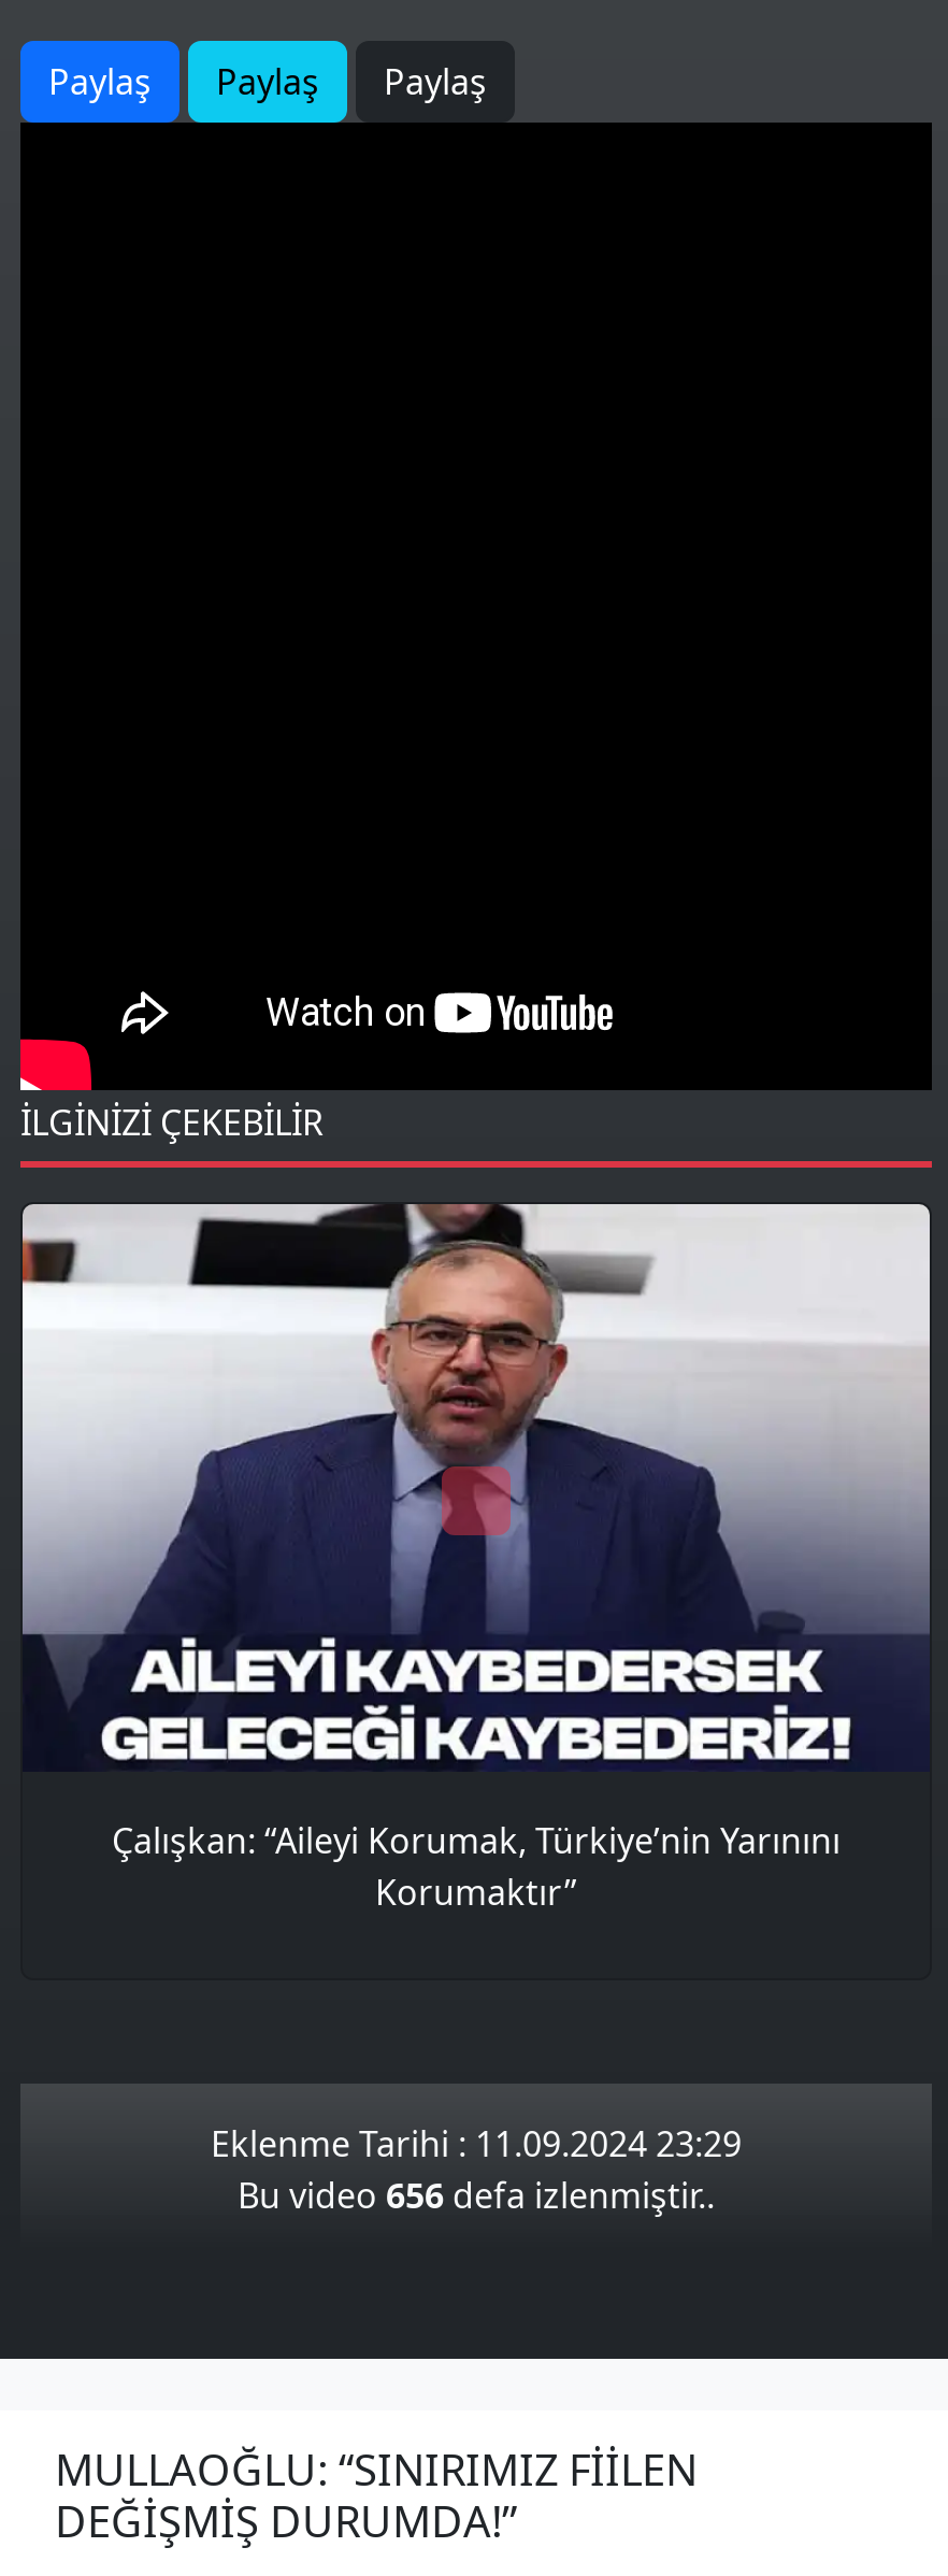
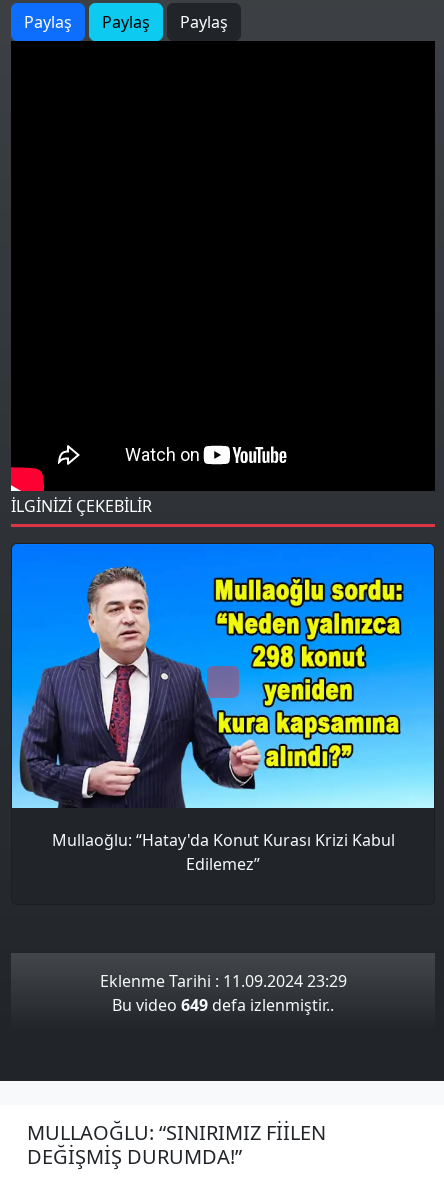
- [image]
- Çalışkan: “Aileyi Korumak, Türkiye’nin Yarınını
- Korumaktır”
+ [image]
+ Mullaoğlu: “Hatay'da Konut Kurası Krizi Kabul
+ Edilemez”

- Bu video 656 defa izlenmiştir..
+ Bu video 649 defa izlenmiştir..
